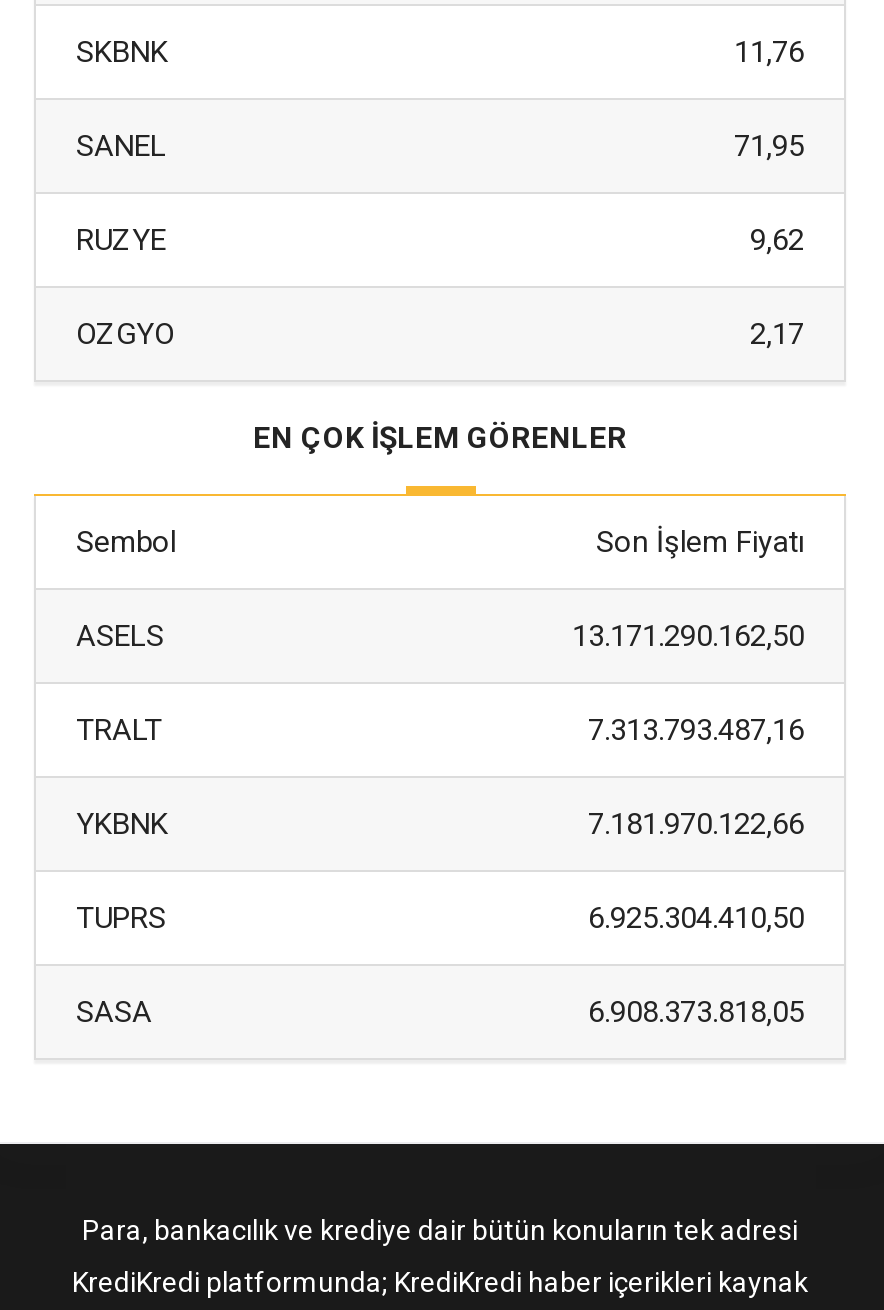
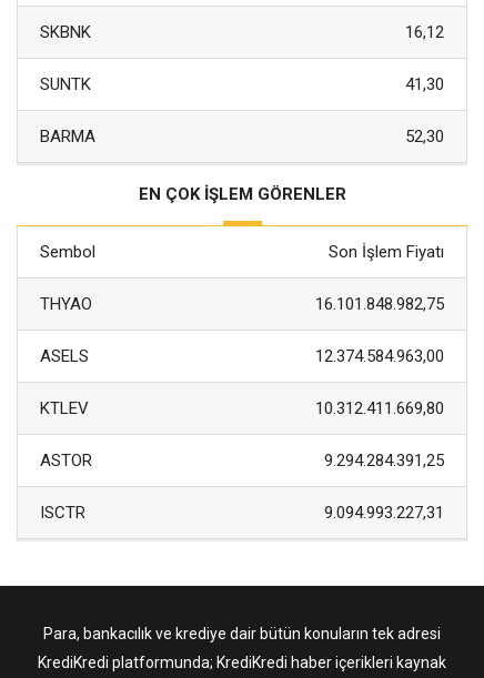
- 11,76
- SANEL
- 71,95
- RUZYE
- 9,62
- OZGYO
- 2,17
+ 16,12
+ SUNTK
+ 41,30
+ BARMA
+ 52,30

+ THYAO
+ 16.101.848.982,75

- 13.171.290.162,50
- TRALT
- 7.313.793.487,16
- YKBNK
- 7.181.970.122,66
- TUPRS
- 6.925.304.410,50
- SASA
- 6.908.373.818,05
+ 12.374.584.963,00
+ KTLEV
+ 10.312.411.669,80
+ ASTOR
+ 9.294.284.391,25
+ ISCTR
+ 9.094.993.227,31
